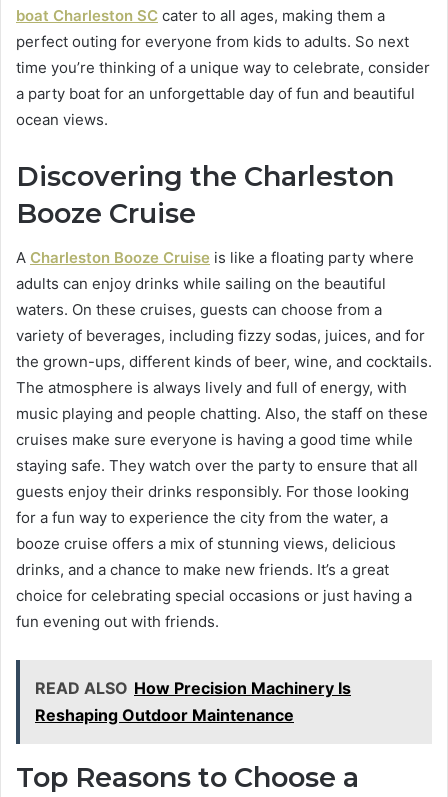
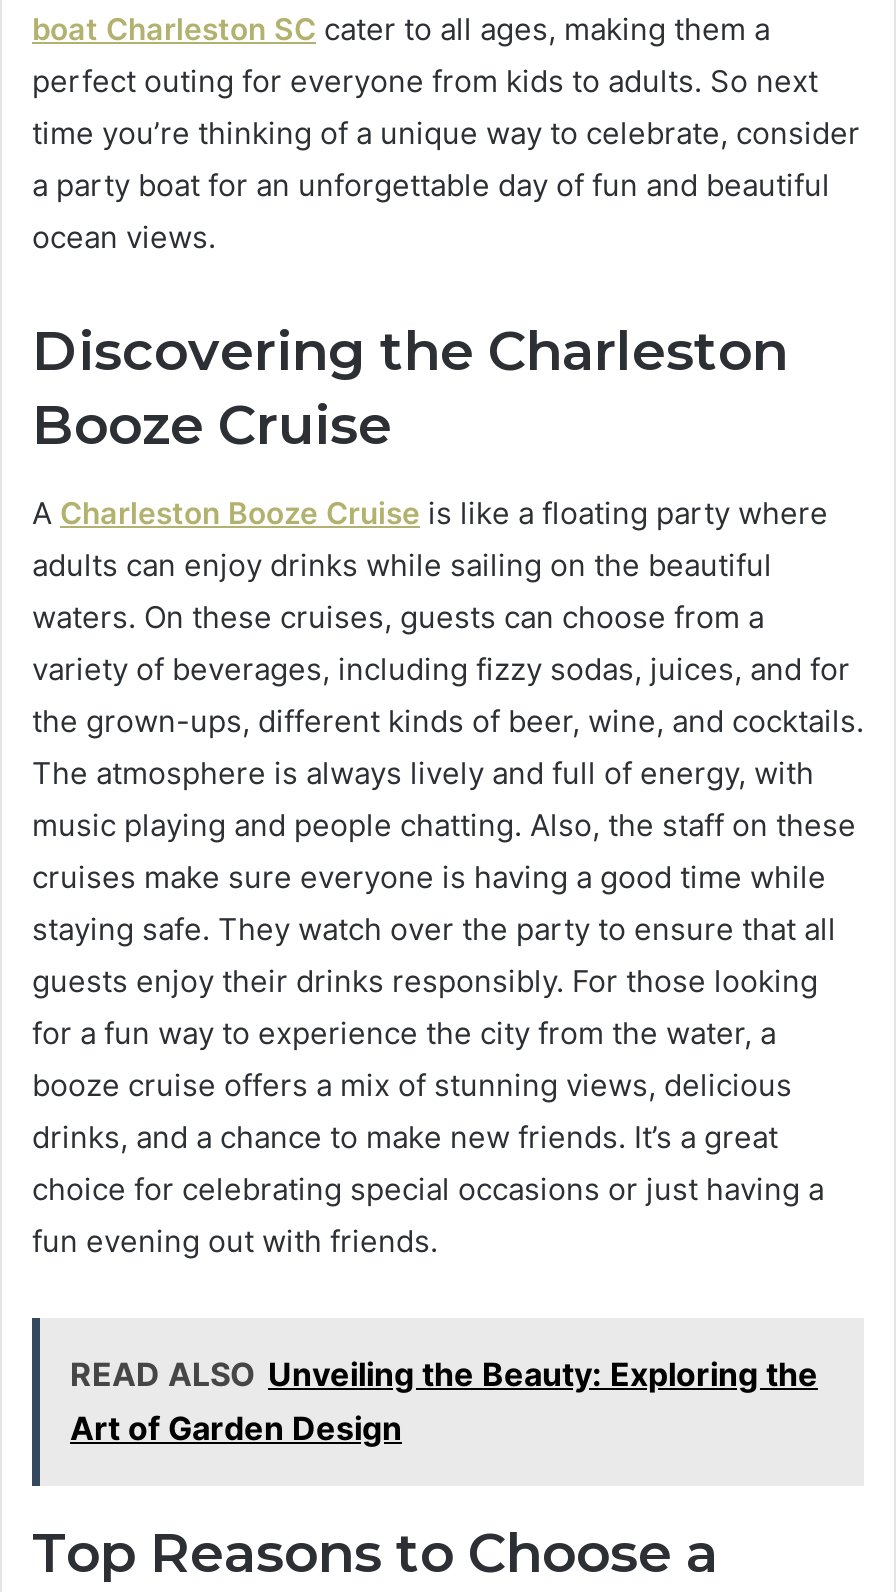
- READ ALSO How Precision Machinery Is
- Reshaping Outdoor Maintenance
+ READ ALSO Unveiling the Beauty: Exploring the
+ Art of Garden Design
